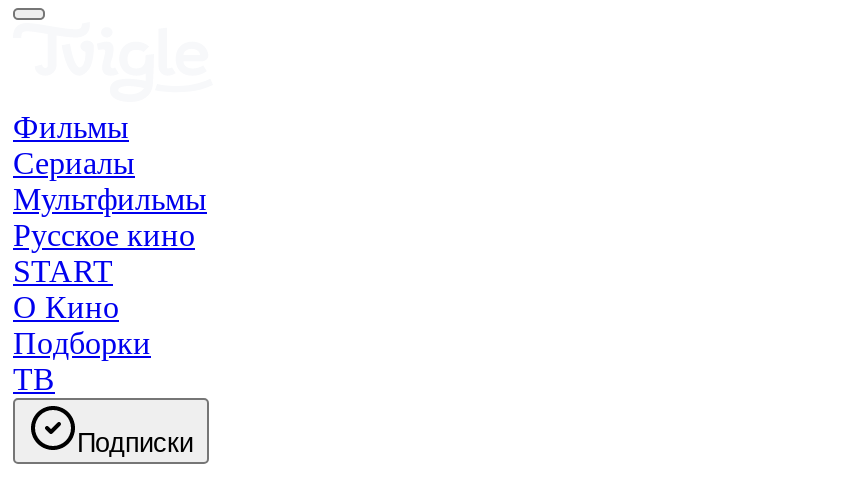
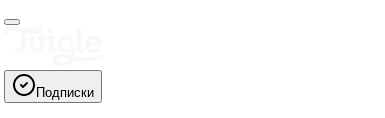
- Фильмы
- Сериалы
- Мультфильмы
- Русское кино
- START
- О Кино
- Подборки
- ТВ
